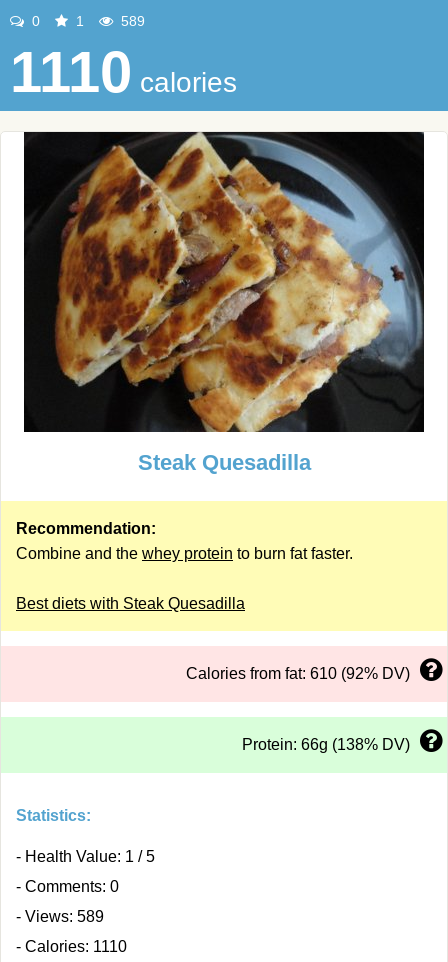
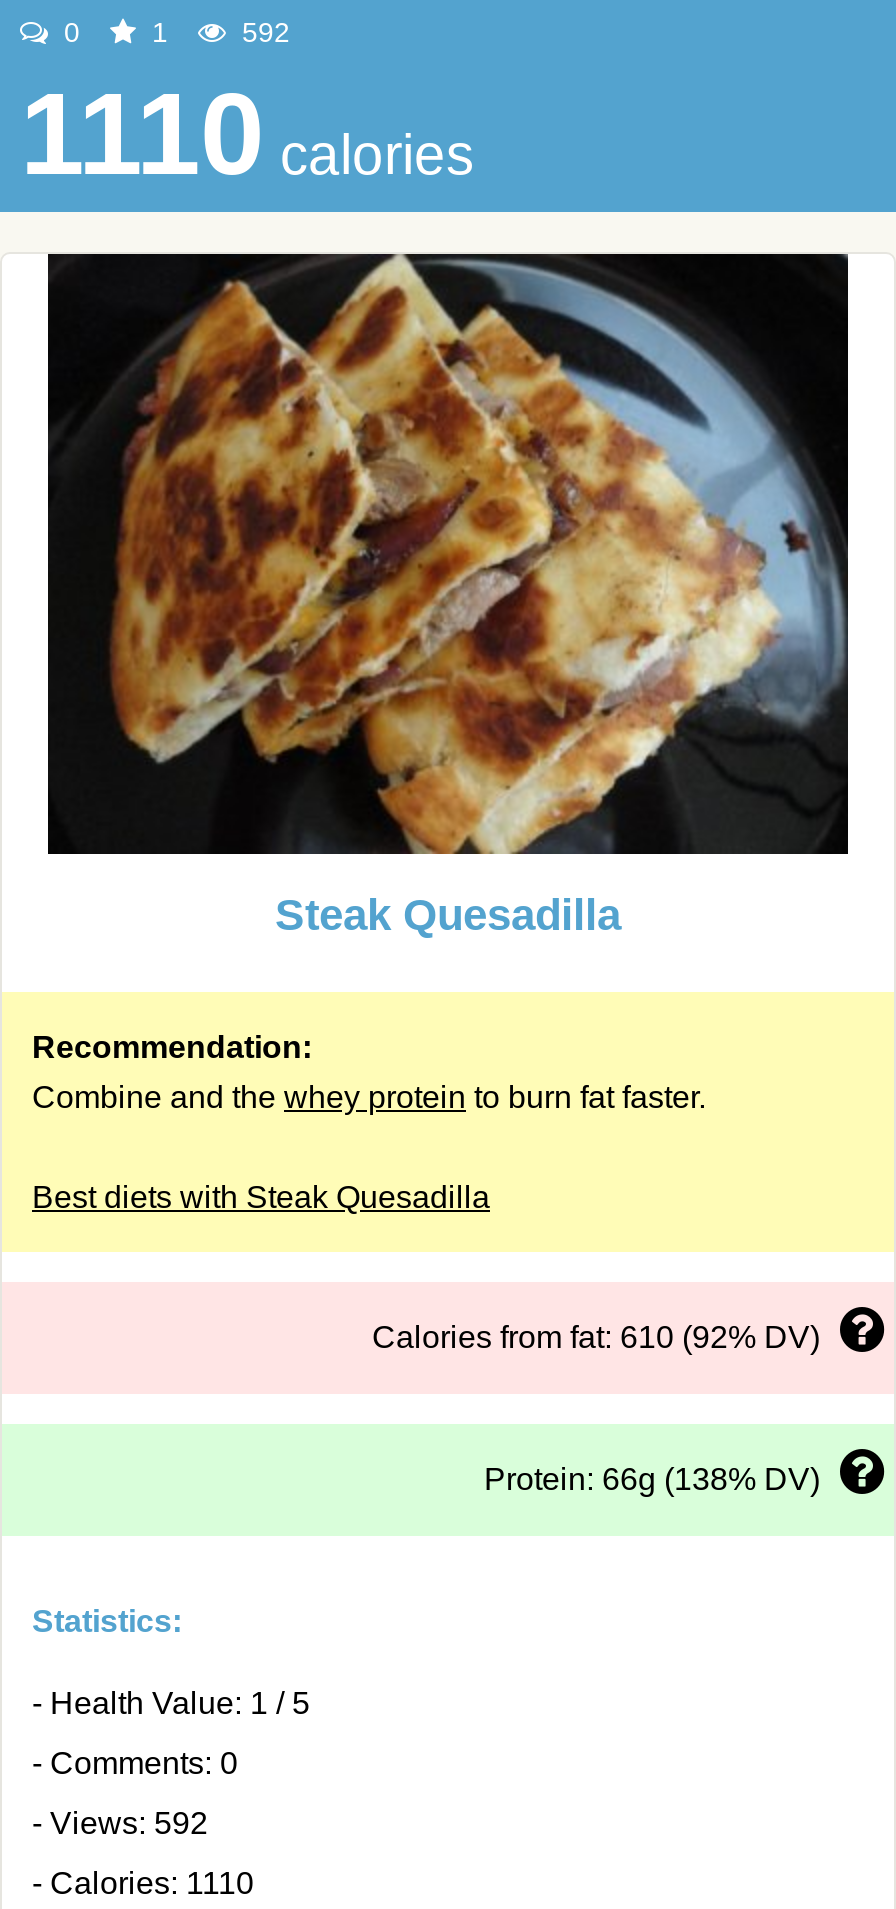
- 589
+ 592

- - Views: 589
+ - Views: 592
